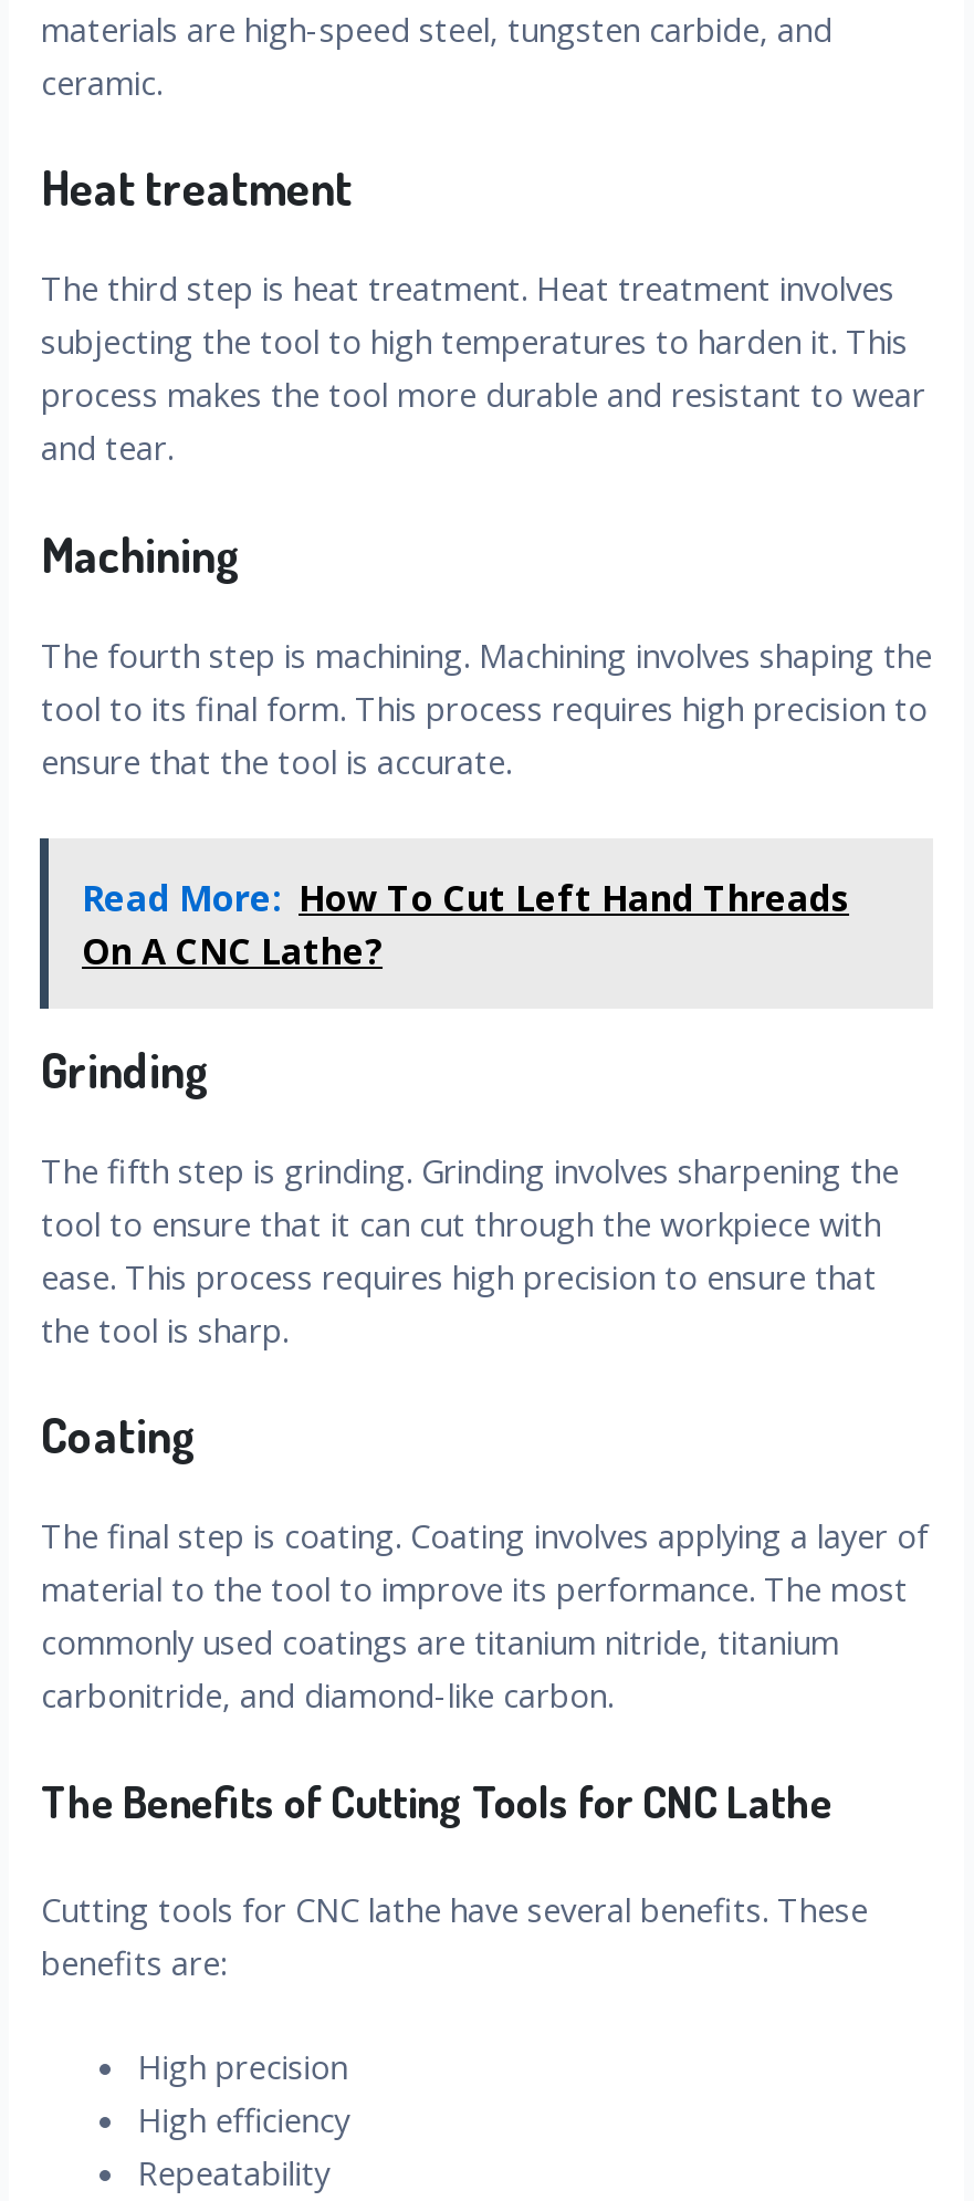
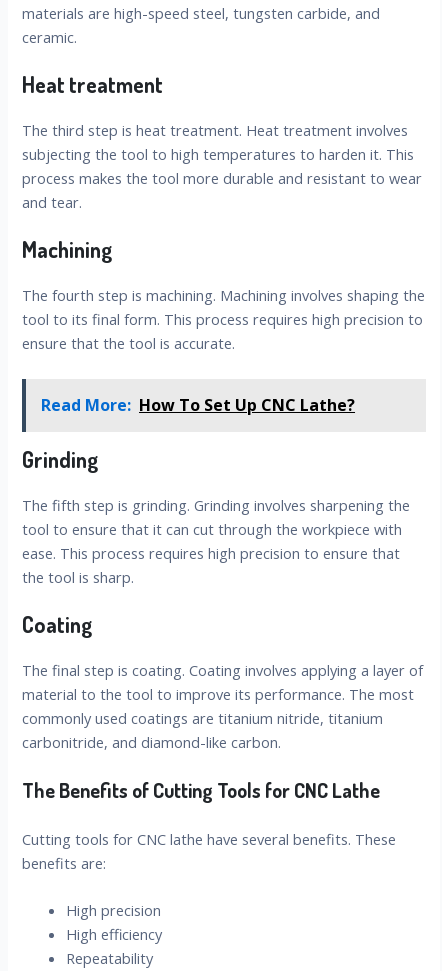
- Read More: How To Cut Left Hand Threads
- On A CNC Lathe?
+ Read More: How To Set Up CNC Lathe?
